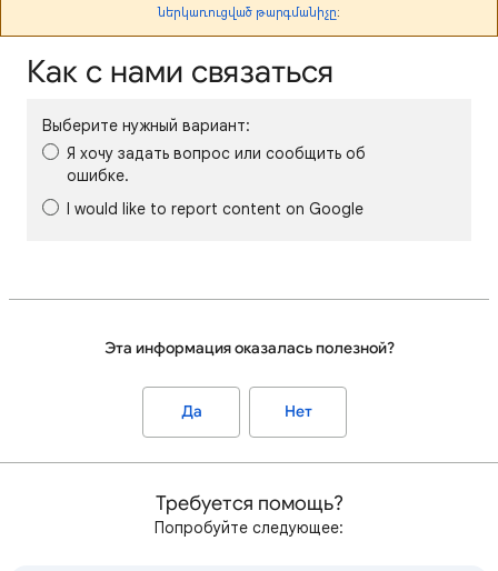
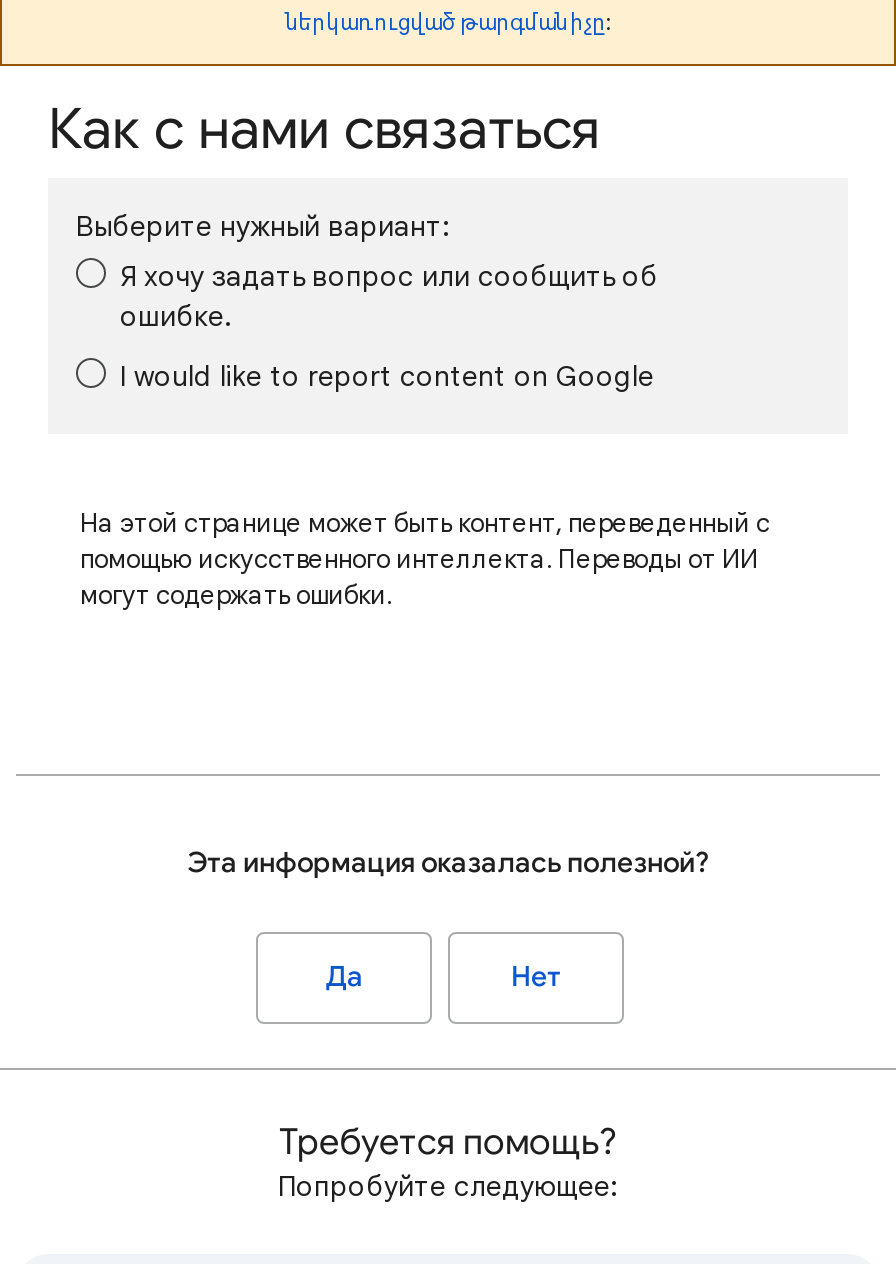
+ На этой странице может быть контент, переведенный с
+ помощью искусственного интеллекта. Переводы от ИИ
+ могут содержать ошибки.
